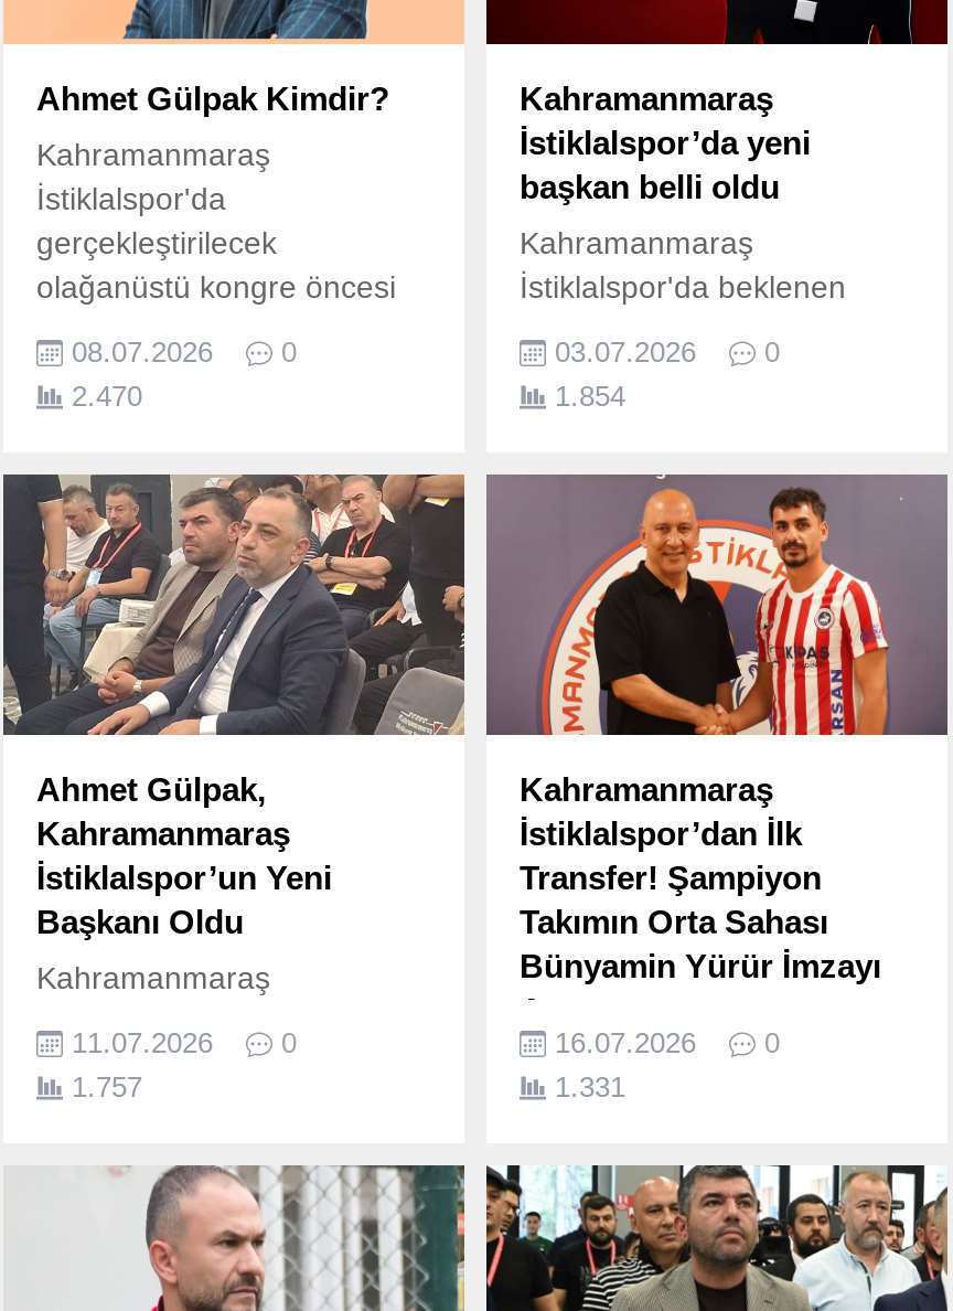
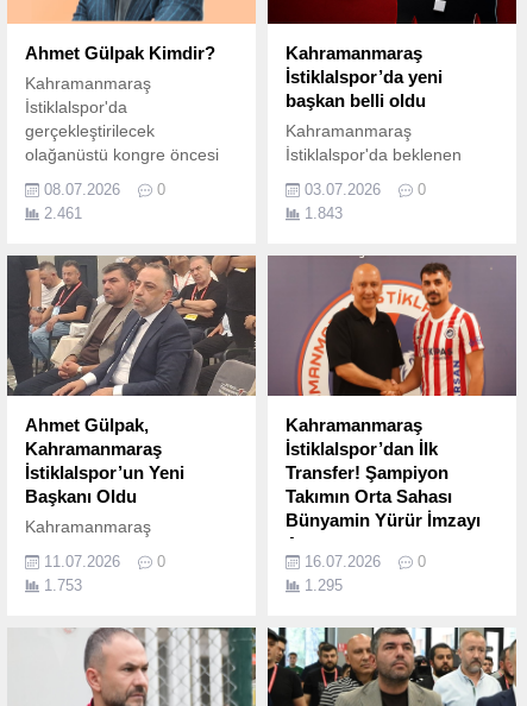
- 2.470
+ 2.461

- 1.854
+ 1.843

- 1.757
+ 1.753

- 1.331
+ 1.295
